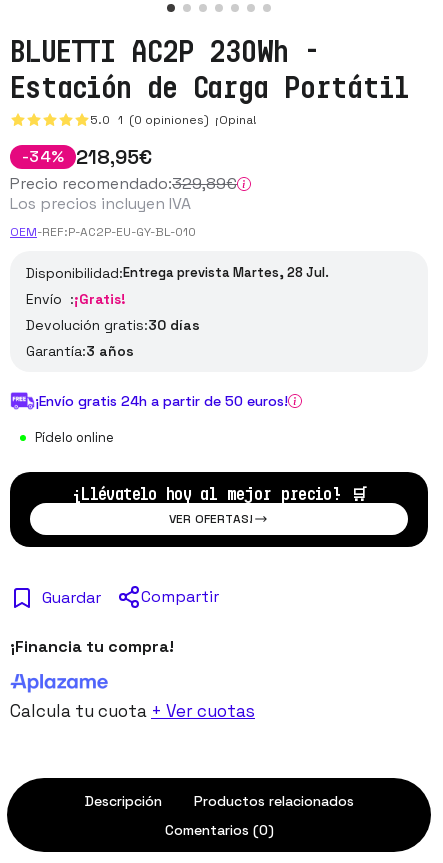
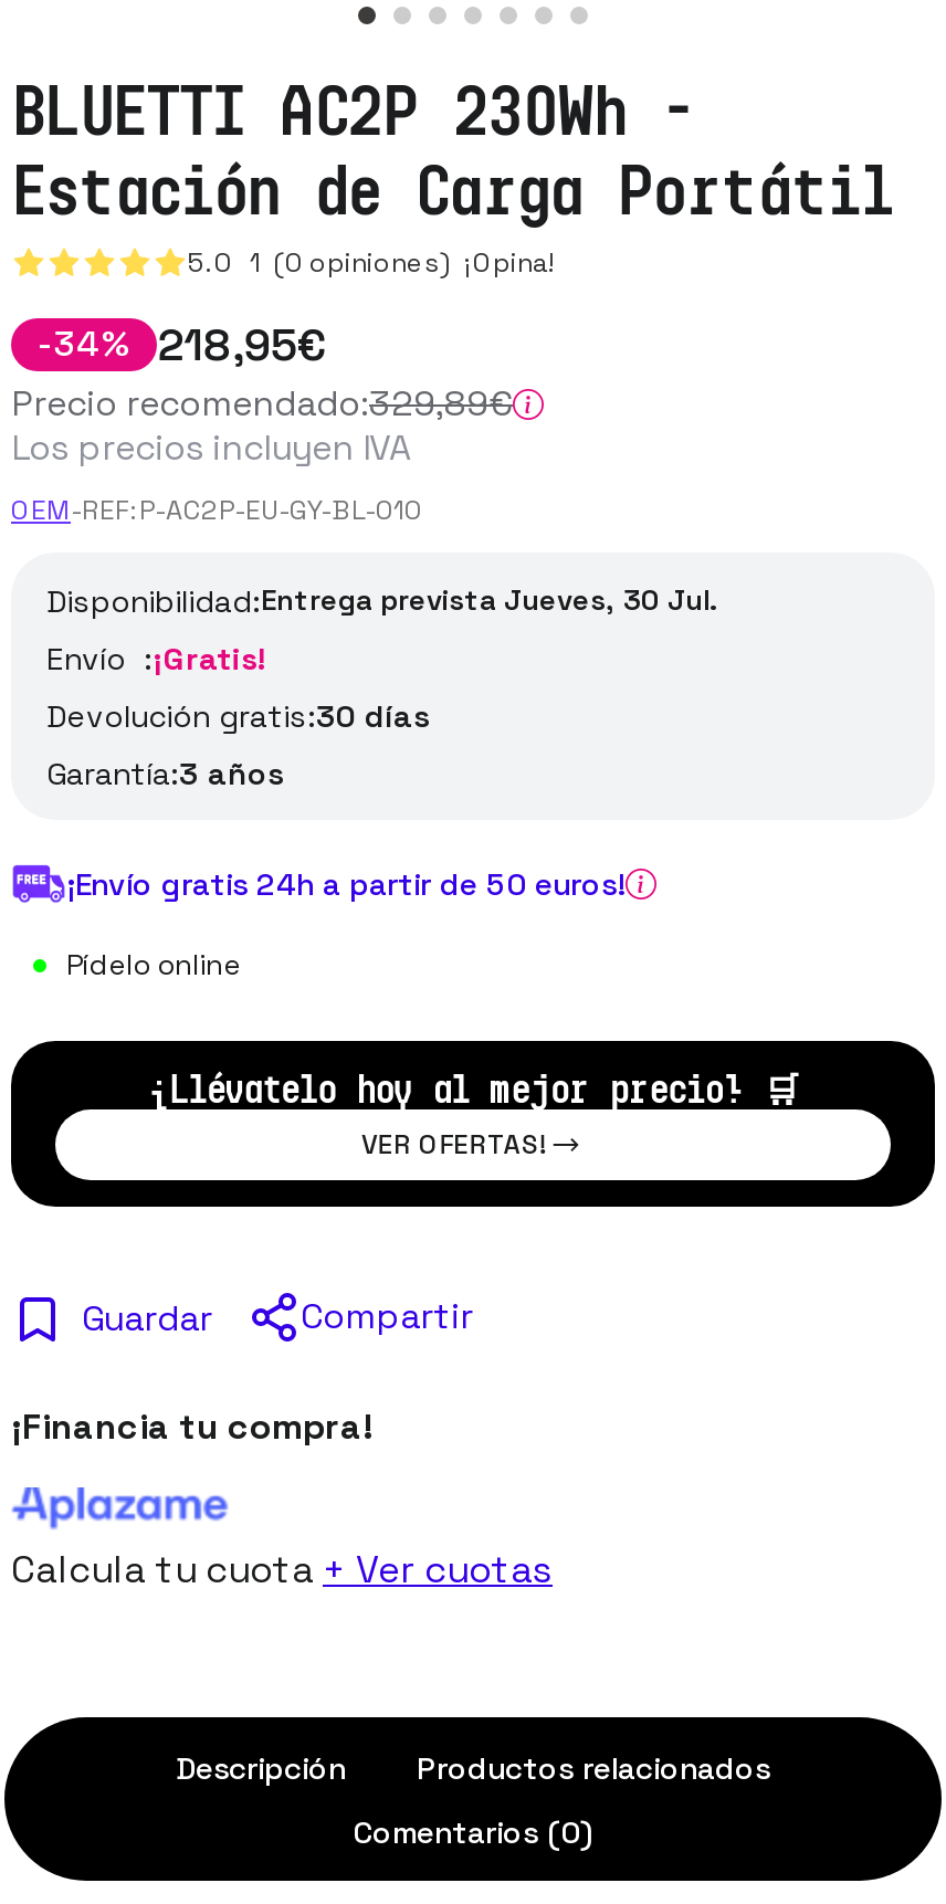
- Disponibilidad:Entrega prevista Martes, 28 Jul.
+ Disponibilidad:Entrega prevista Jueves, 30 Jul.
